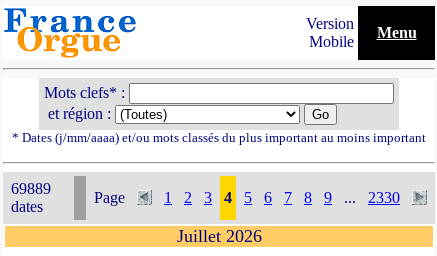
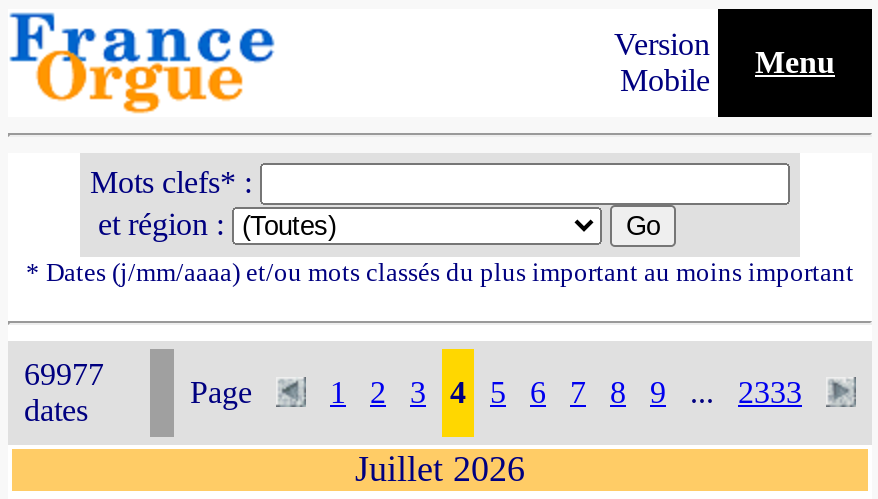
- 69889
+ 69977

- 2330
+ 2333
